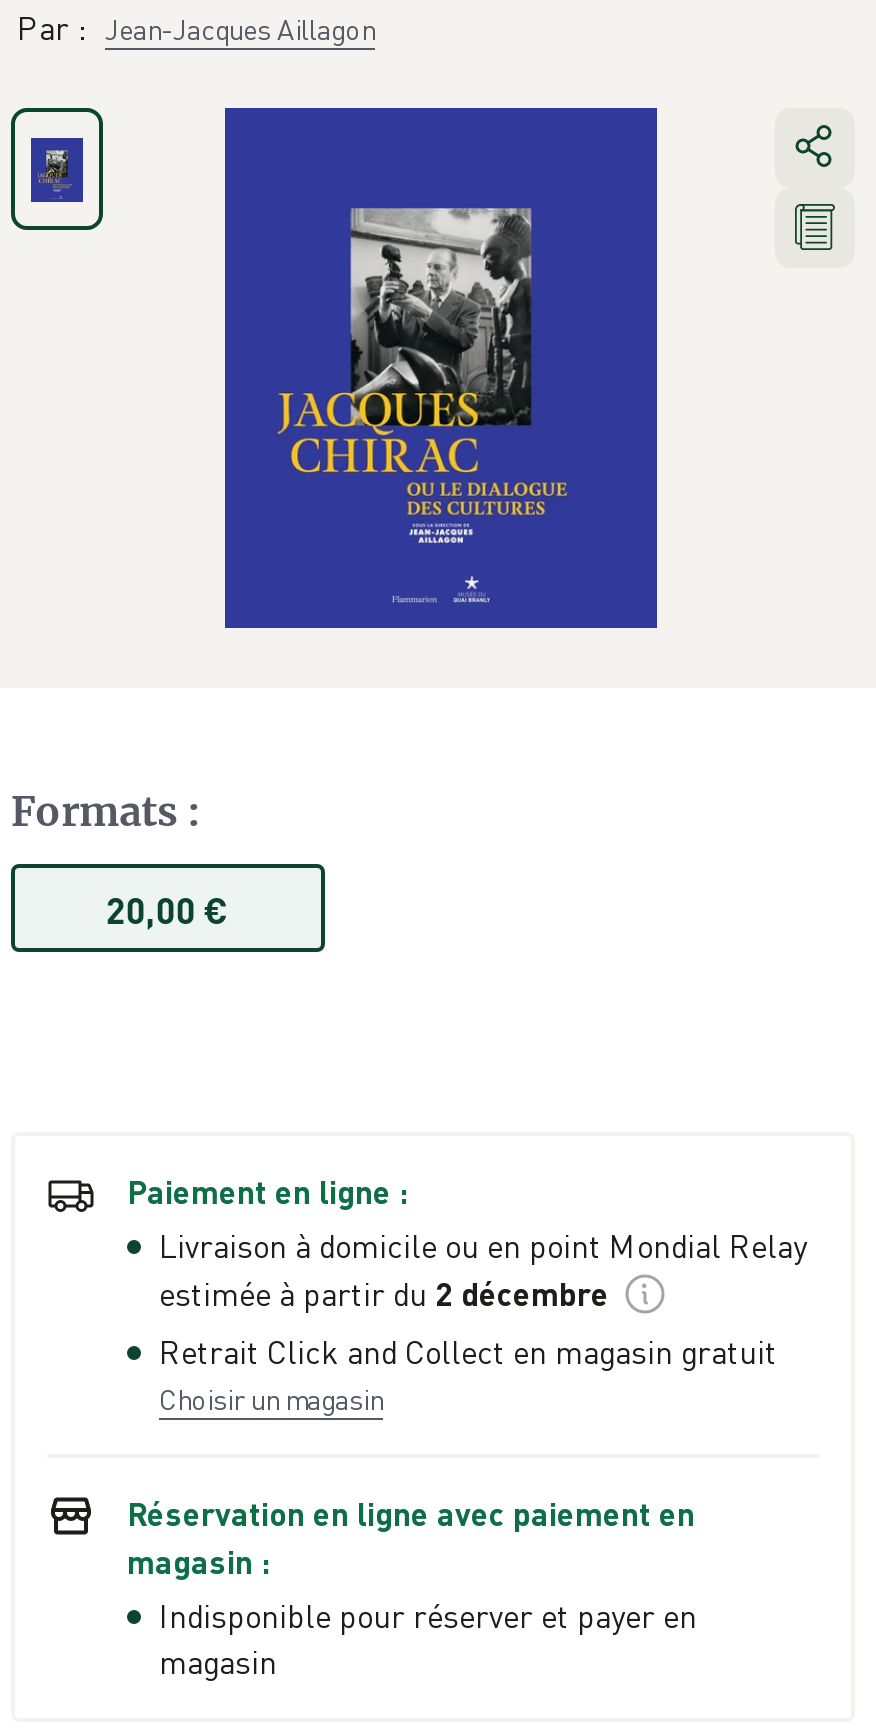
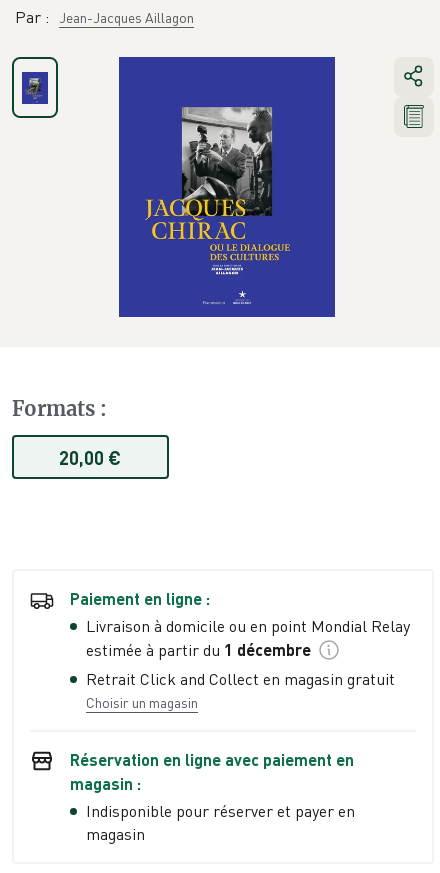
- estimée à partir du 2 décembre
+ estimée à partir du 1 décembre
